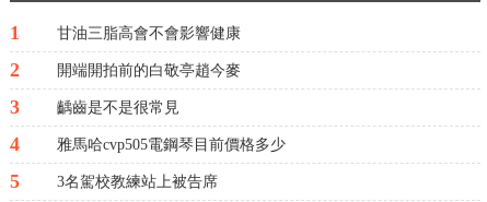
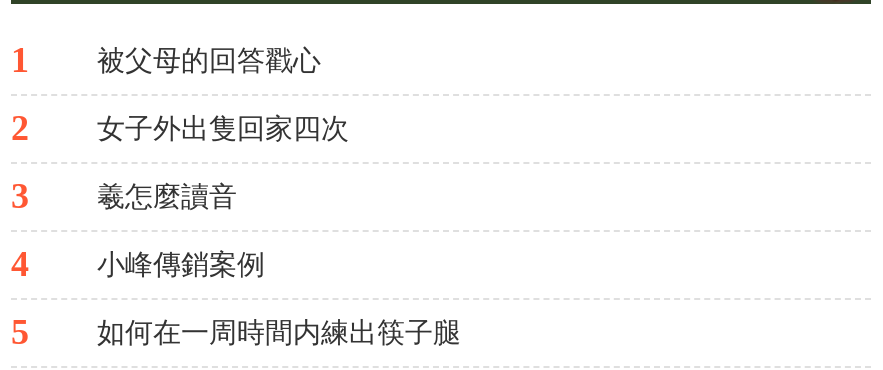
- 甘油三脂高會不會影響健康
+ 被父母的回答戳心

- 開端開拍前的白敬亭趙今麥
+ 女子外出隻回家四次

- 齲齒是不是很常見
+ 羲怎麼讀音

- 雅馬哈cvp505電鋼琴目前價格多少
+ 小峰傳銷案例

- 3名駕校教練站上被告席
+ 如何在一周時間内練出筷子腿
